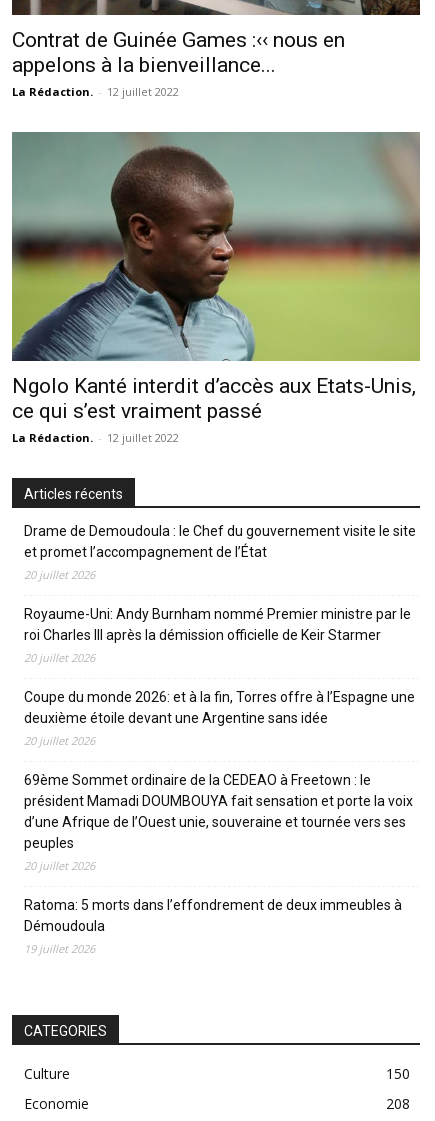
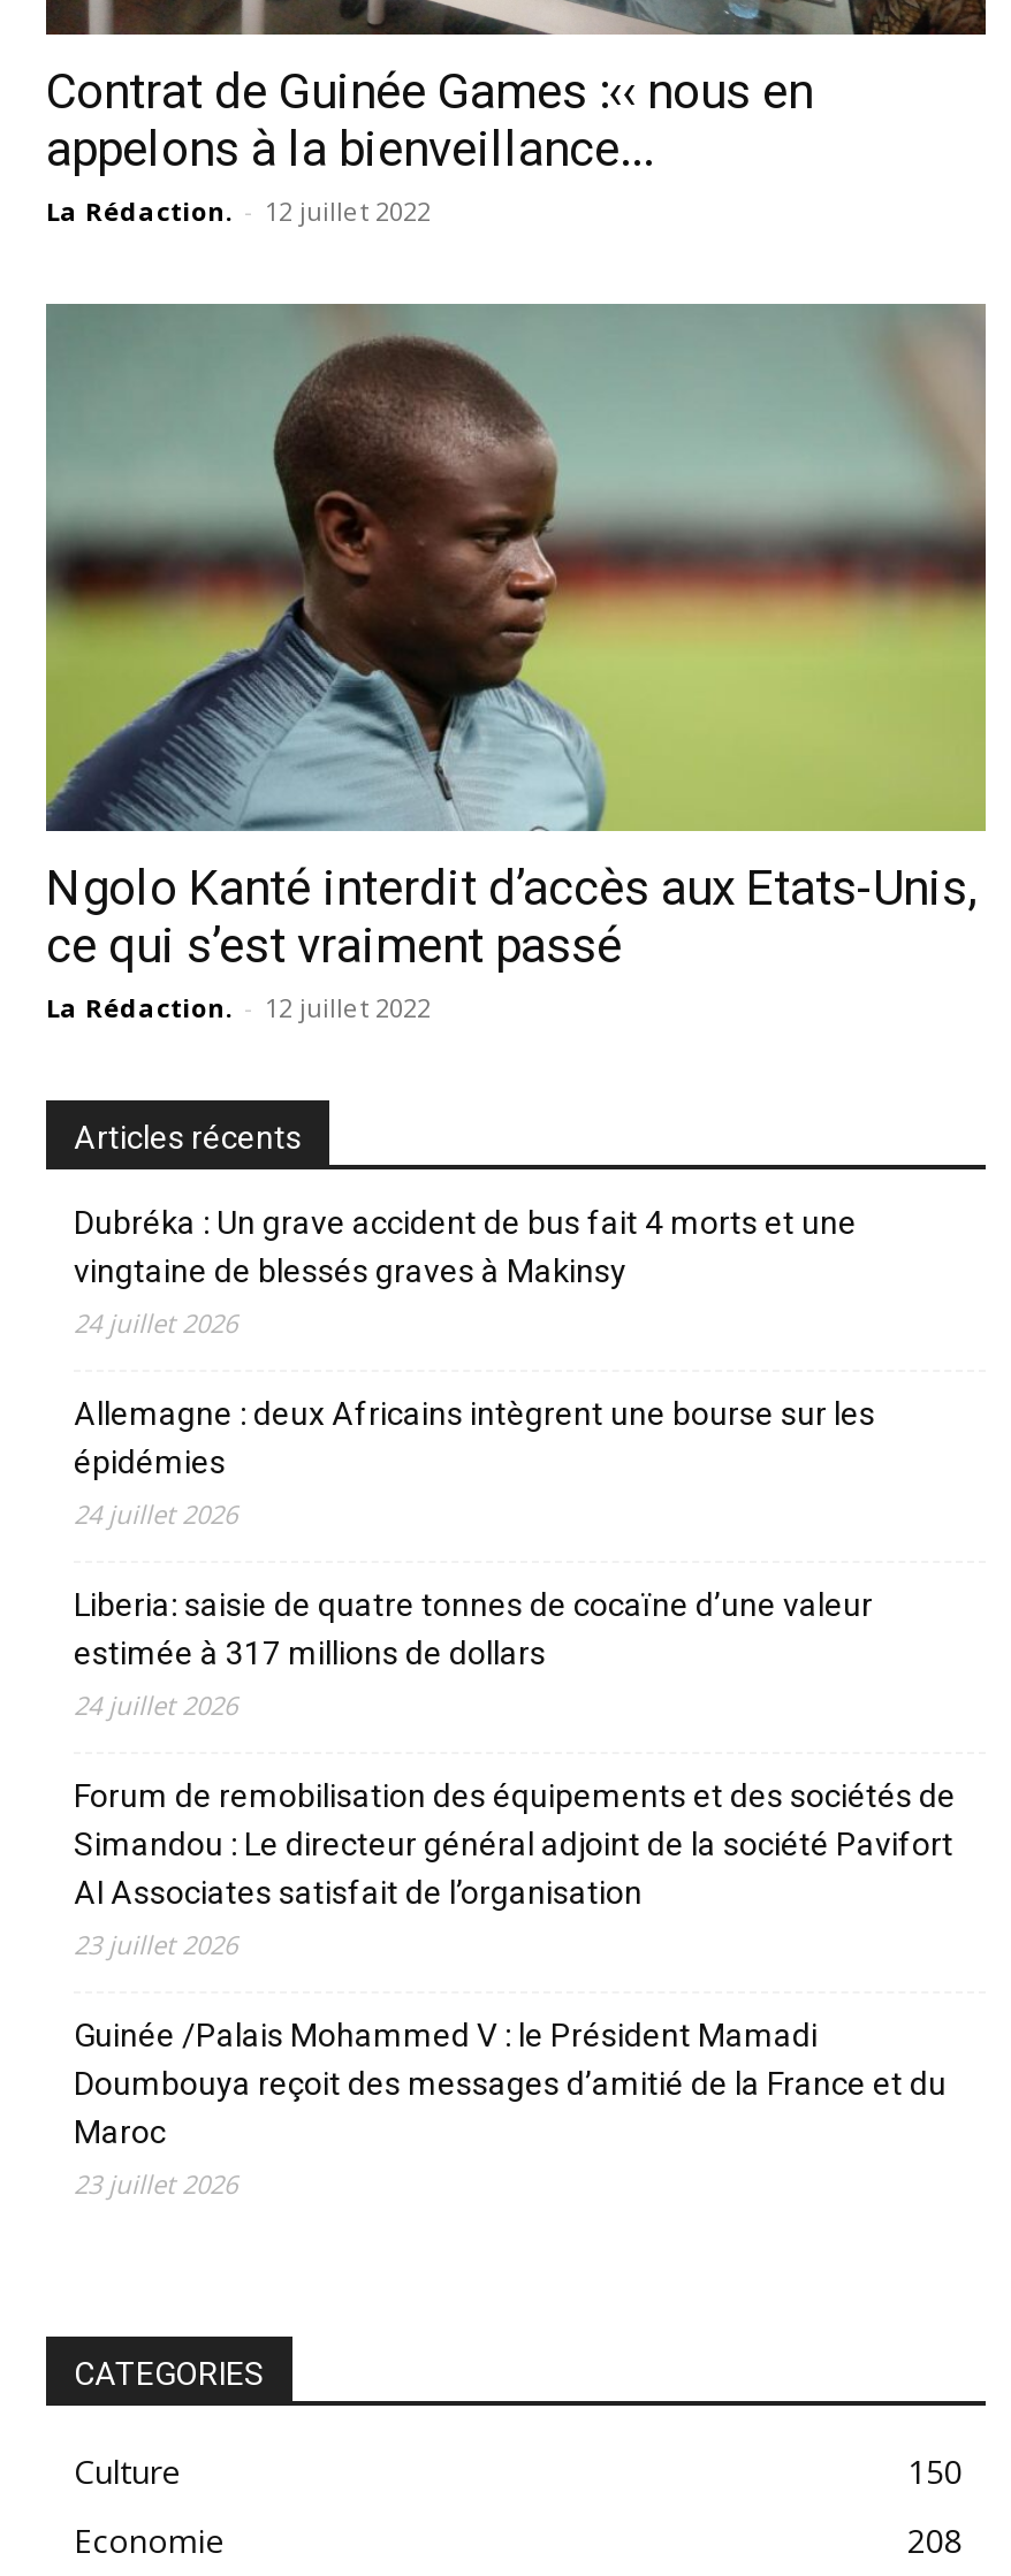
- Drame de Demoudoula : le Chef du gouvernement visite le site
- et promet l’accompagnement de l’État
- 20 juillet 2026
+ Dubréka : Un grave accident de bus fait 4 morts et une
+ vingtaine de blessés graves à Makinsy
+ 24 juillet 2026

- Royaume-Uni: Andy Burnham nommé Premier ministre par le
- roi Charles III après la démission officielle de Keir Starmer
- 20 juillet 2026
+ Allemagne : deux Africains intègrent une bourse sur les
+ épidémies
+ 24 juillet 2026

- Coupe du monde 2026: et à la fin, Torres offre à l’Espagne une
- deuxième étoile devant une Argentine sans idée
- 20 juillet 2026
+ Liberia: saisie de quatre tonnes de cocaïne d’une valeur
+ estimée à 317 millions de dollars
+ 24 juillet 2026

- 69ème Sommet ordinaire de la CEDEAO à Freetown : le
- président Mamadi DOUMBOUYA fait sensation et porte la voix
- d’une Afrique de l’Ouest unie, souveraine et tournée vers ses
- peuples
- 20 juillet 2026
+ Forum de remobilisation des équipements et des sociétés de
+ Simandou : Le directeur général adjoint de la société Pavifort
+ AI Associates satisfait de l’organisation
+ 23 juillet 2026

- Ratoma: 5 morts dans l’effondrement de deux immeubles à
- Démoudoula
- 19 juillet 2026
+ Guinée /Palais Mohammed V : le Président Mamadi
+ Doumbouya reçoit des messages d’amitié de la France et du
+ Maroc
+ 23 juillet 2026
